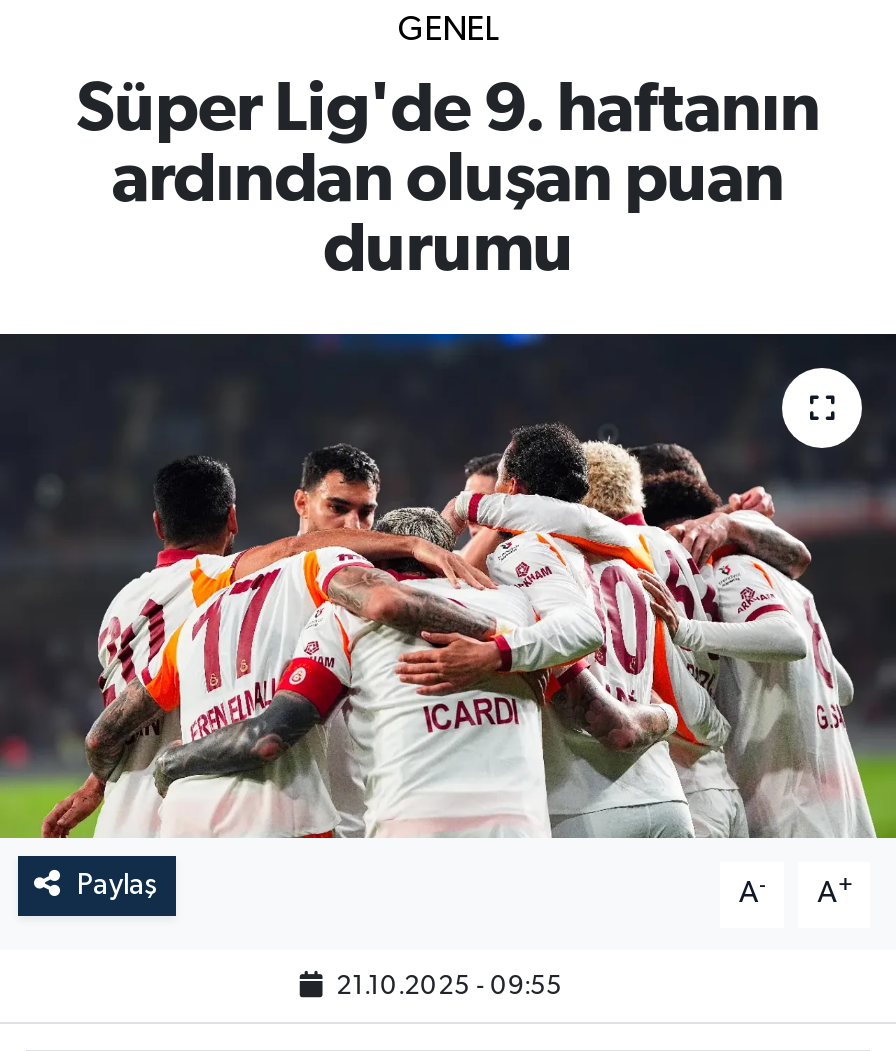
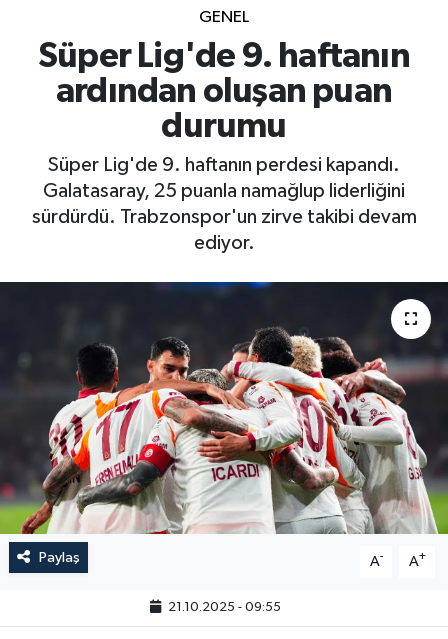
+ Süper Lig'de 9. haftanın perdesi kapandı.
+ Galatasaray, 25 puanla namağlup liderliğini
+ sürdürdü. Trabzonspor'un zirve takibi devam
+ ediyor.
